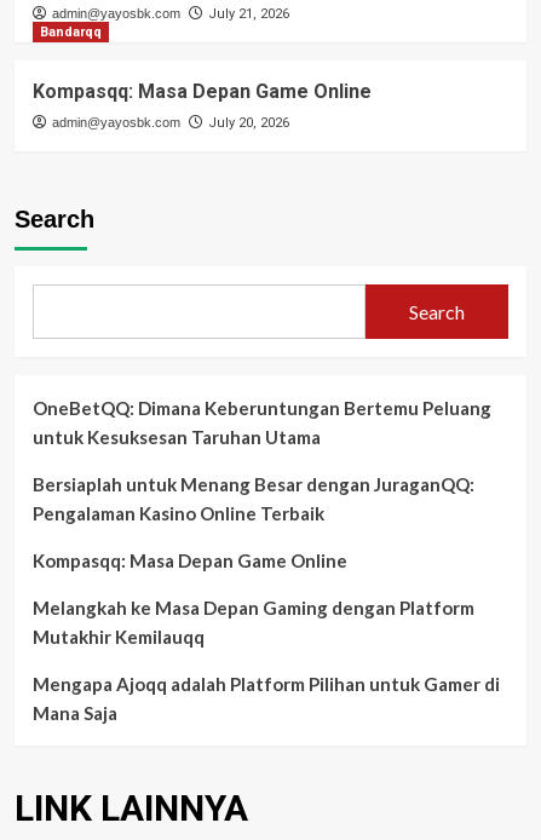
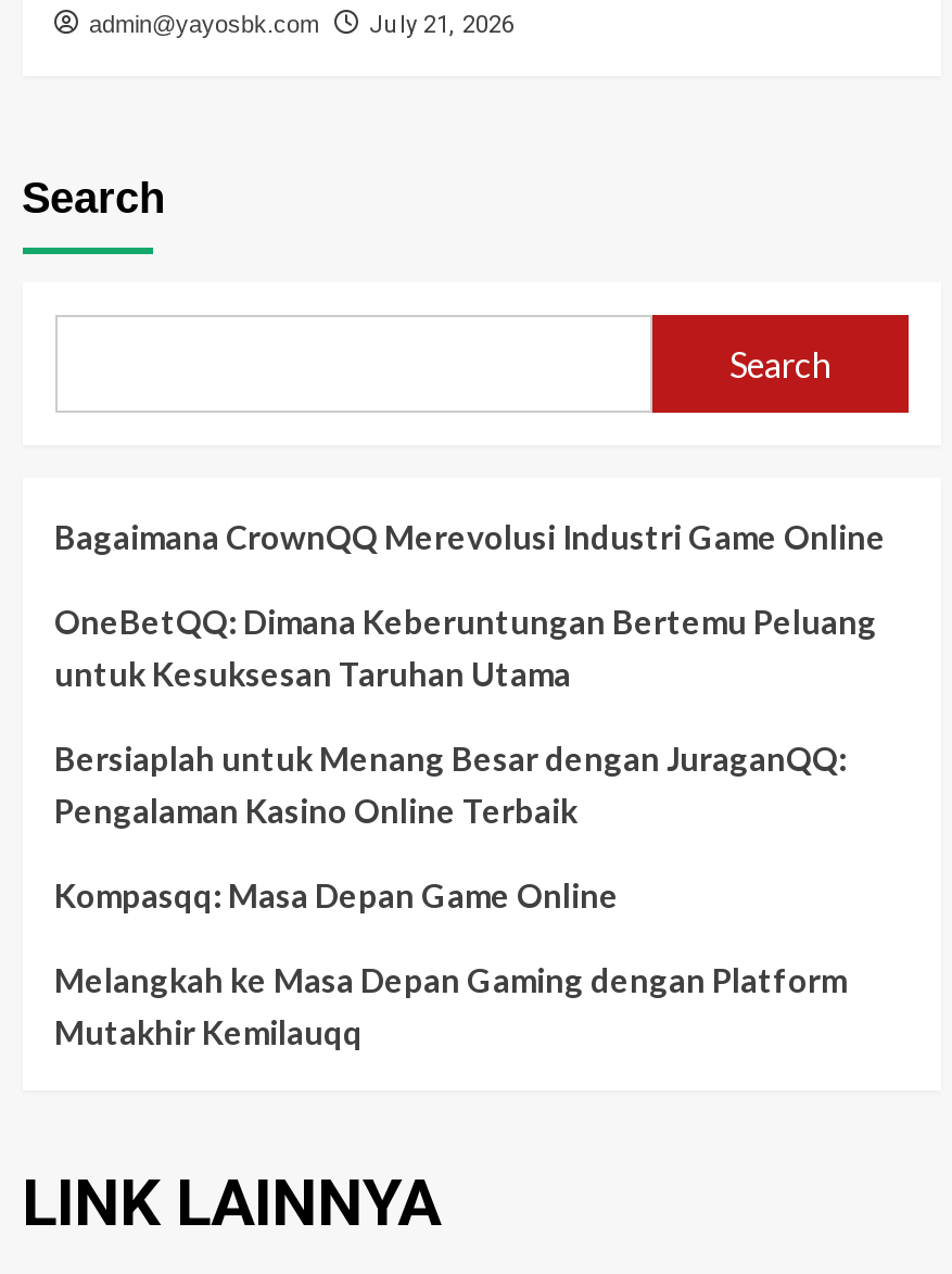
- Bandarqq
- Kompasqq: Masa Depan Game Online
- admin@yayosbk.com
- July 20, 2026

+ Bagaimana CrownQQ Merevolusi Industri Game Online

- Mengapa Ajoqq adalah Platform Pilihan untuk Gamer di
- Mana Saja
